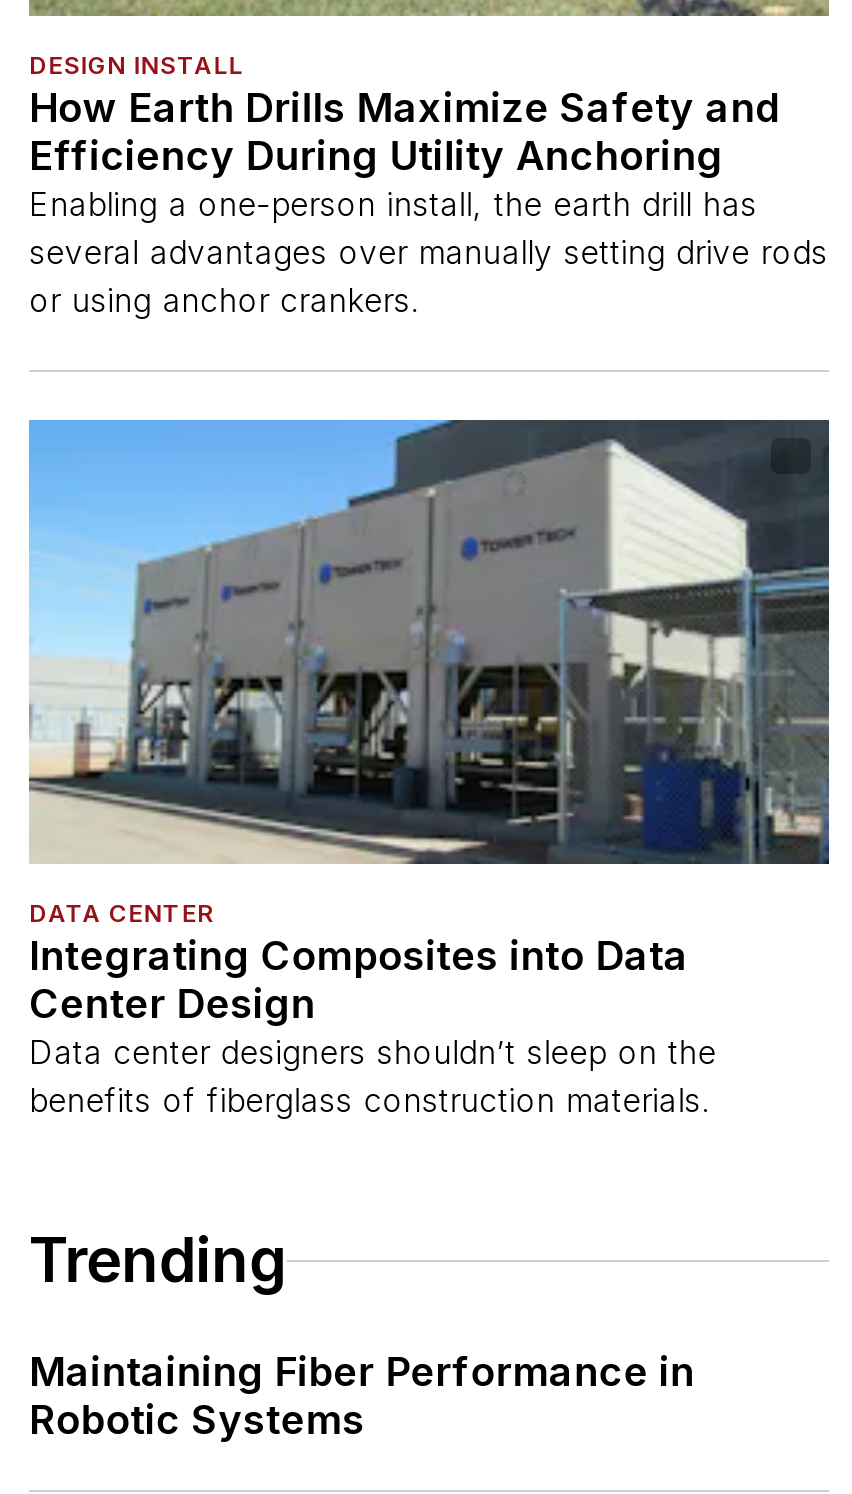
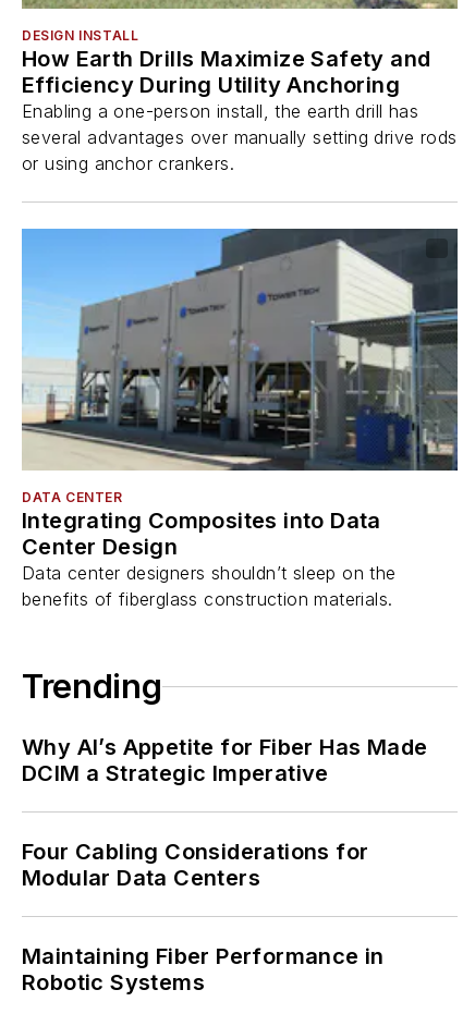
+ Why AI’s Appetite for Fiber Has Made
+ DCIM a Strategic Imperative
+ Four Cabling Considerations for
+ Modular Data Centers
